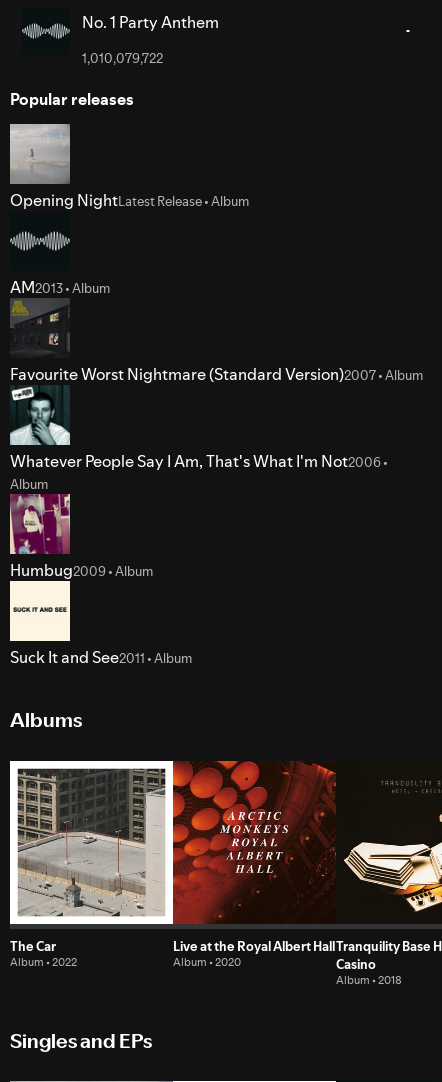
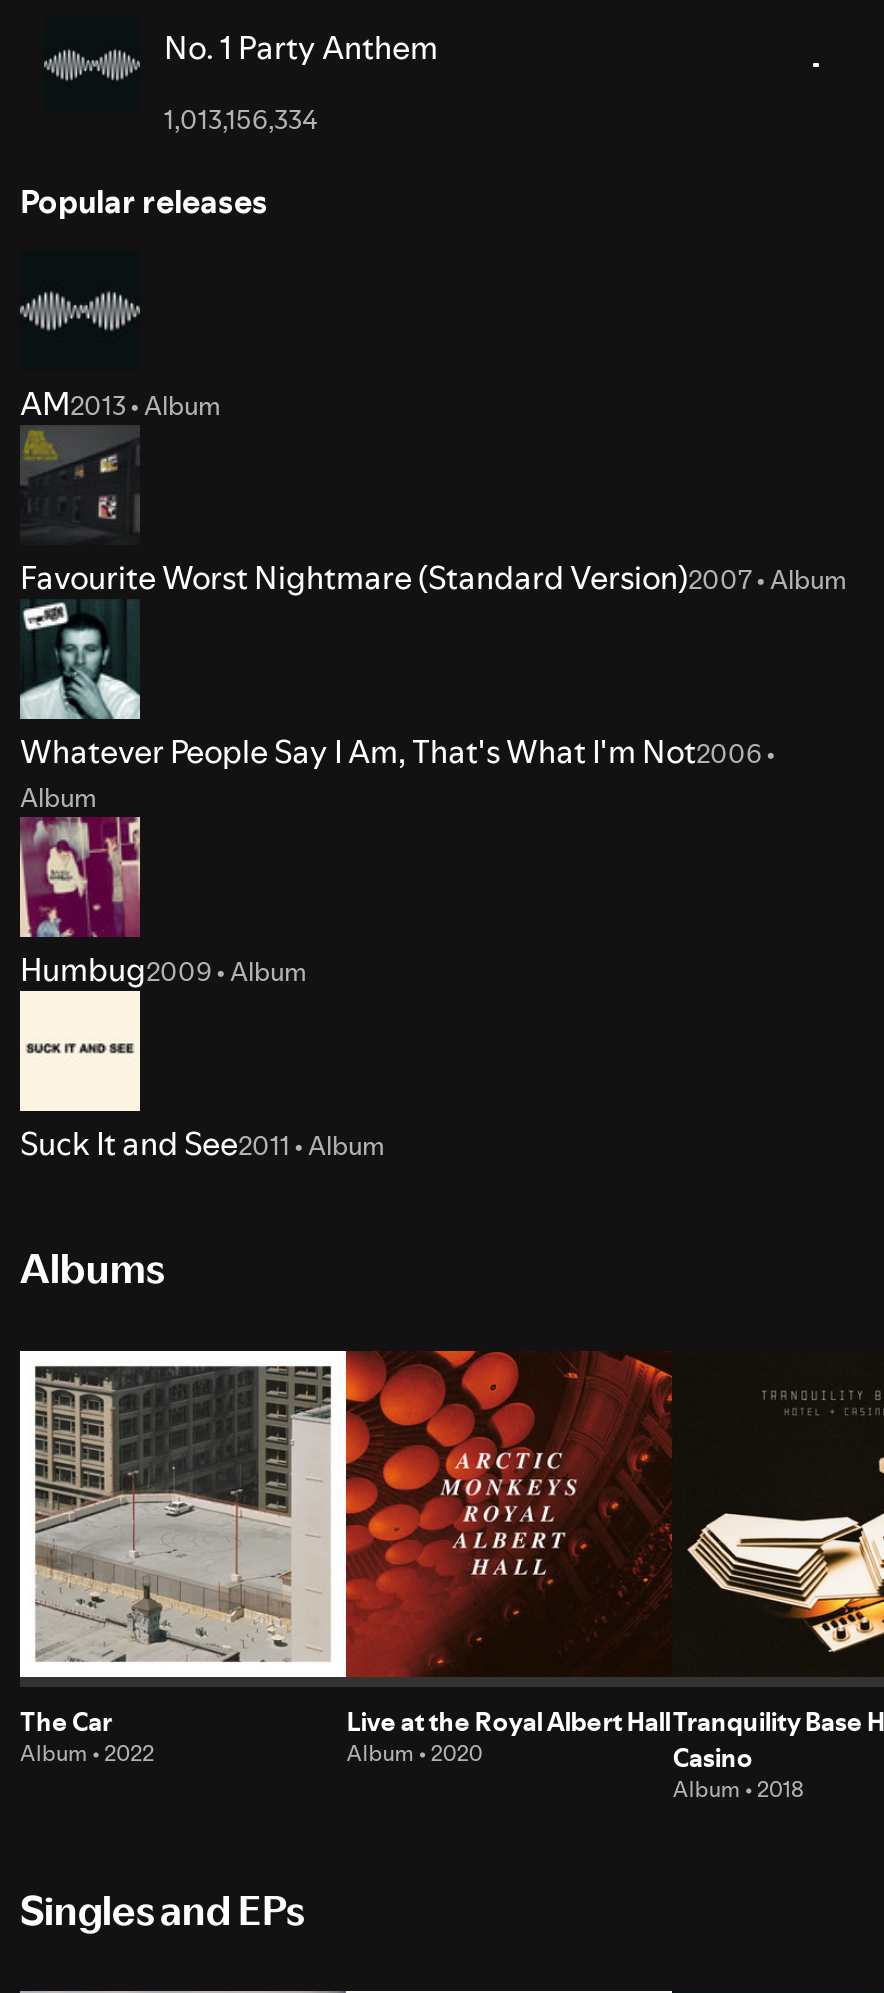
- 1,010,079,722
+ 1,013,156,334

- [image]
- Opening Night Latest Release • Album
